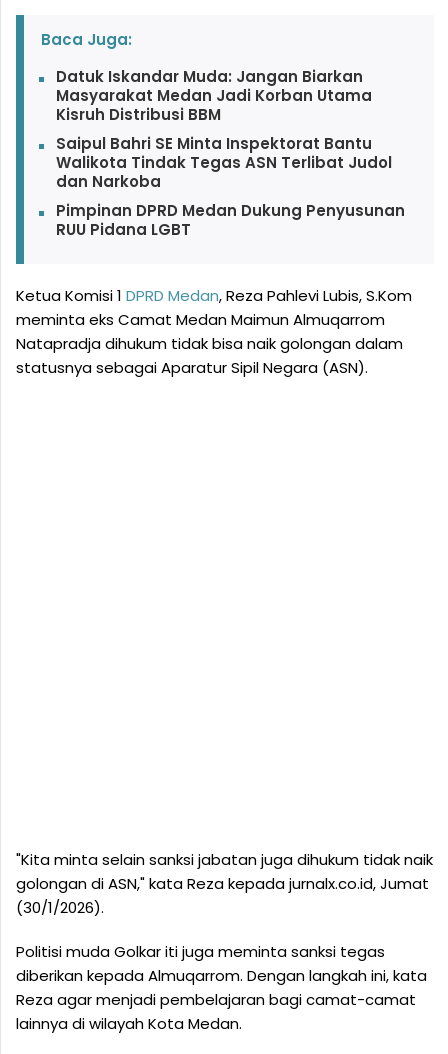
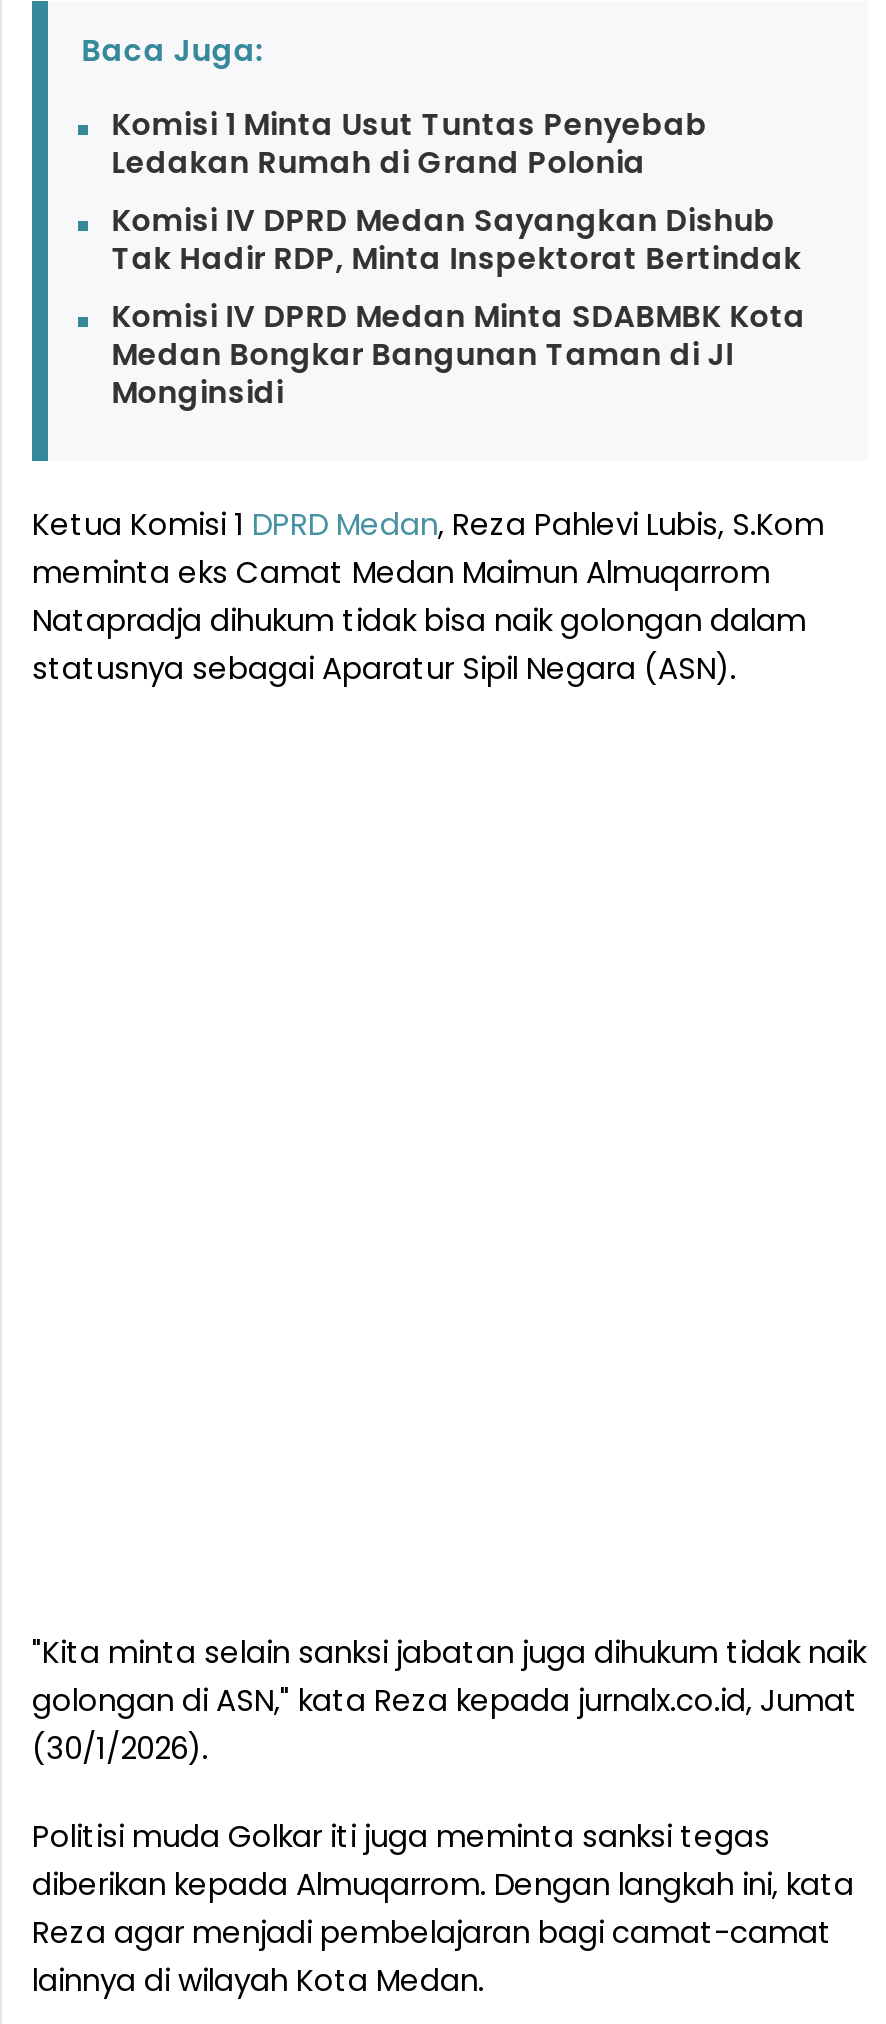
- Datuk Iskandar Muda: Jangan Biarkan
- Masyarakat Medan Jadi Korban Utama
- Kisruh Distribusi BBM
- Saipul Bahri SE Minta Inspektorat Bantu
- Walikota Tindak Tegas ASN Terlibat Judol
- dan Narkoba
- Pimpinan DPRD Medan Dukung Penyusunan
- RUU Pidana LGBT
+ Komisi 1 Minta Usut Tuntas Penyebab
+ Ledakan Rumah di Grand Polonia
+ Komisi IV DPRD Medan Sayangkan Dishub
+ Tak Hadir RDP, Minta Inspektorat Bertindak
+ Komisi IV DPRD Medan Minta SDABMBK Kota
+ Medan Bongkar Bangunan Taman di Jl
+ Monginsidi
